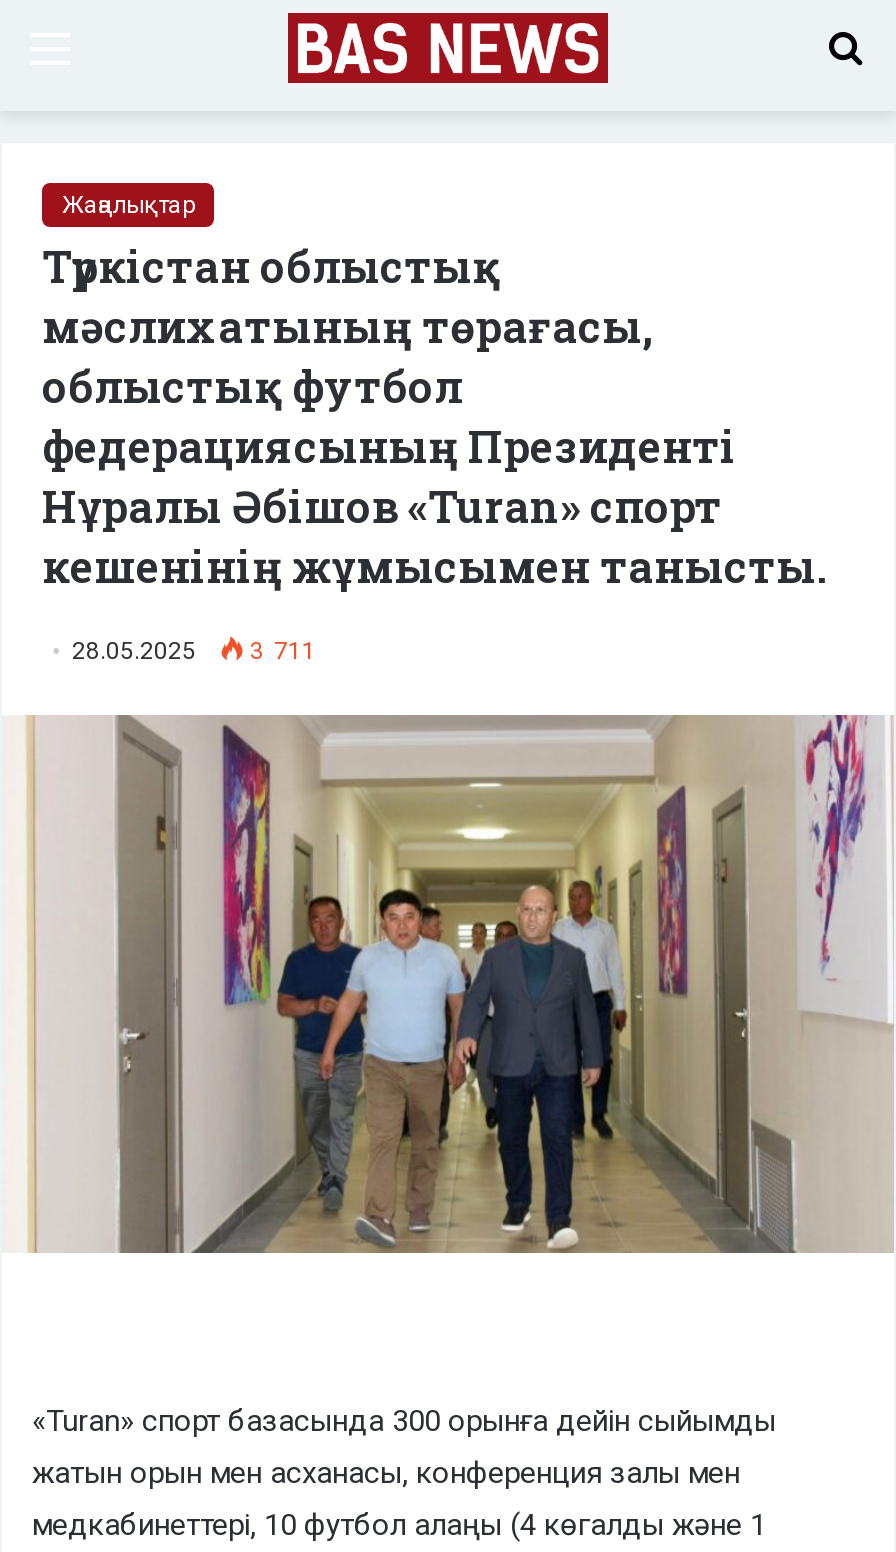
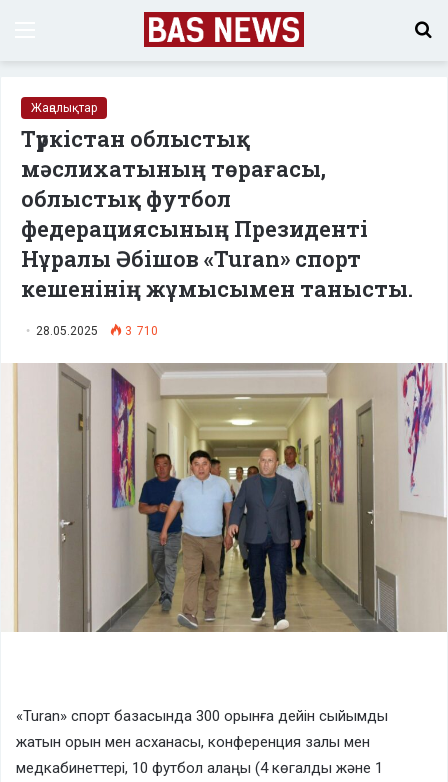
- 28.05.2025 3 711
+ 28.05.2025 3 710
